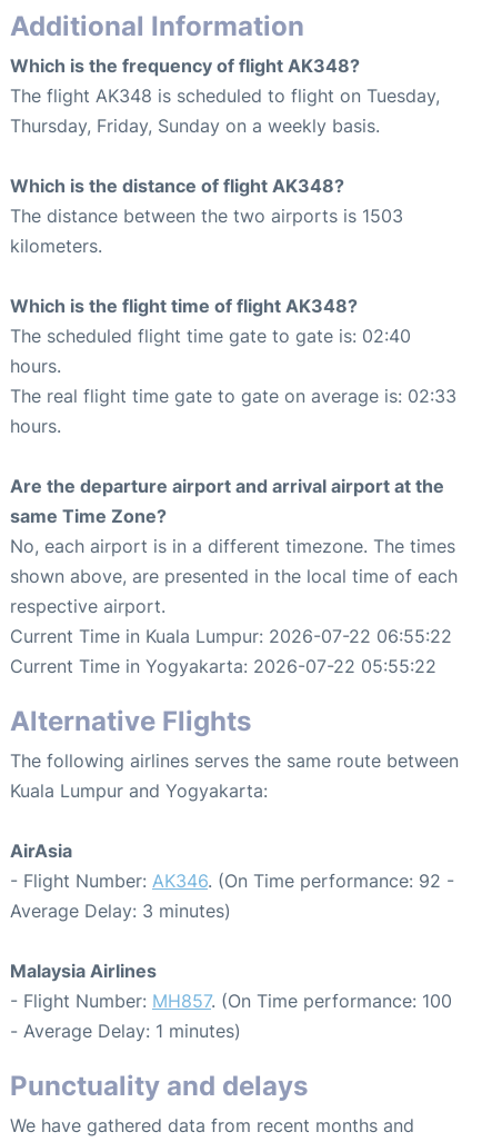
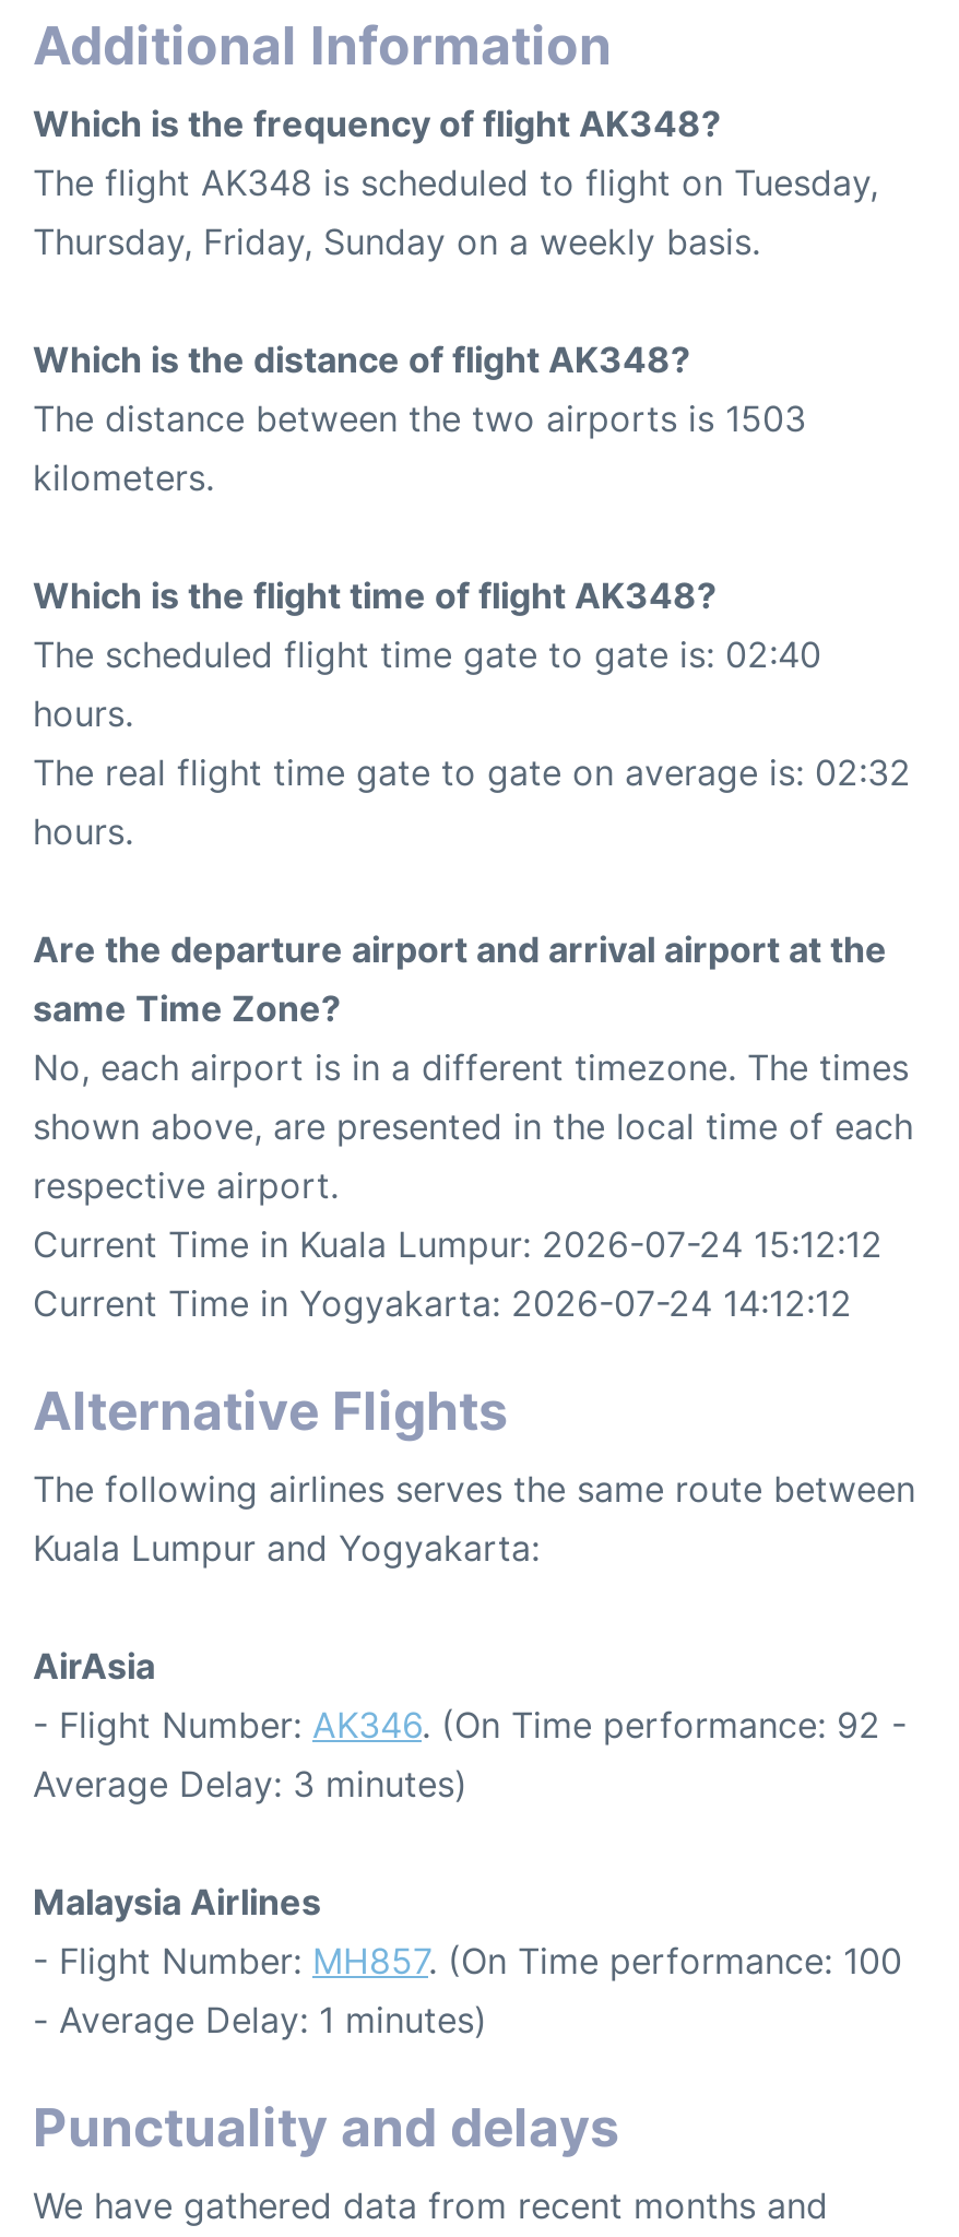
- The real flight time gate to gate on average is: 02:33
+ The real flight time gate to gate on average is: 02:32

- Current Time in Kuala Lumpur: 2026-07-22 06:55:22
+ Current Time in Kuala Lumpur: 2026-07-24 15:12:12

- Current Time in Yogyakarta: 2026-07-22 05:55:22
+ Current Time in Yogyakarta: 2026-07-24 14:12:12
